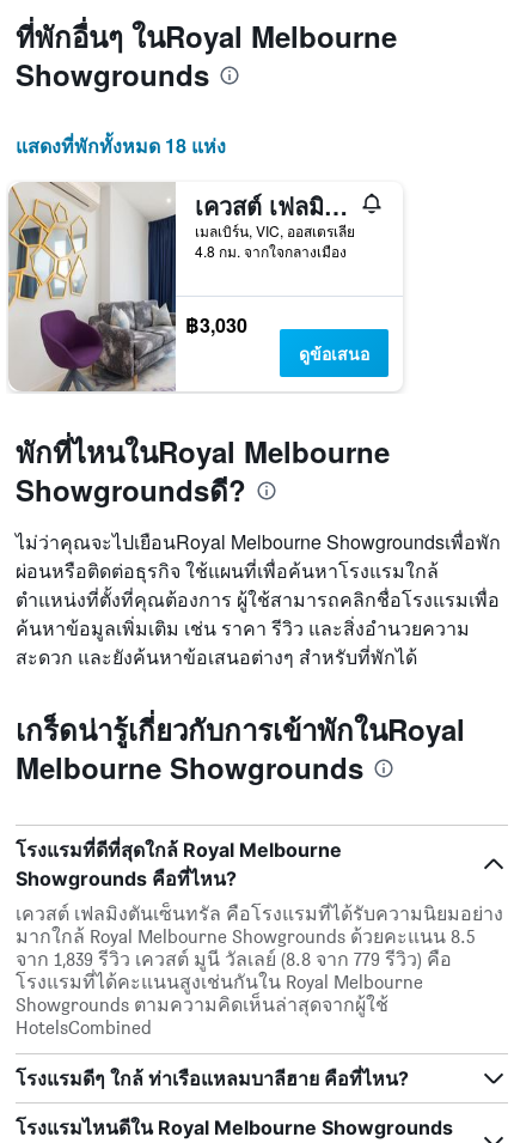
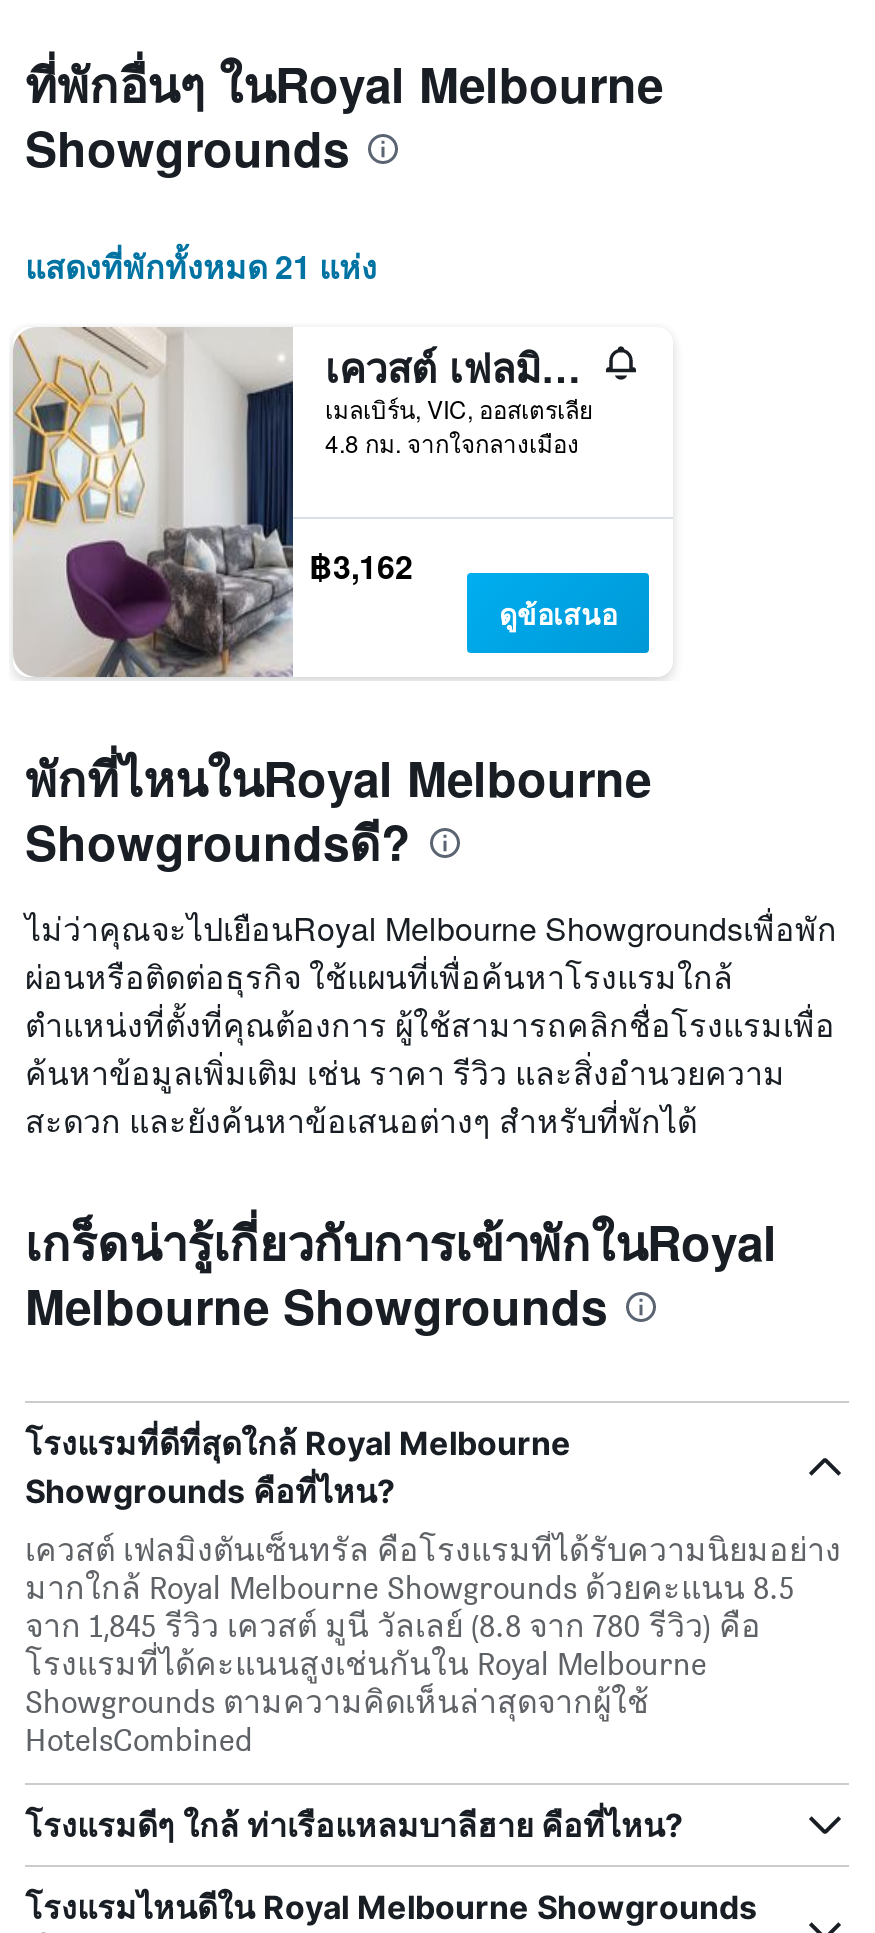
- แสดงที่พักทั้งหมด 18 แห่ง
+ แสดงที่พักทั้งหมด 21 แห่ง

- ฿3,030
+ ฿3,162

- จาก 1,839 รีวิว เควสต์ มูนี วัลเลย์ (8.8 จาก 779 รีวิว) คือ
+ จาก 1,845 รีวิว เควสต์ มูนี วัลเลย์ (8.8 จาก 780 รีวิว) คือ
